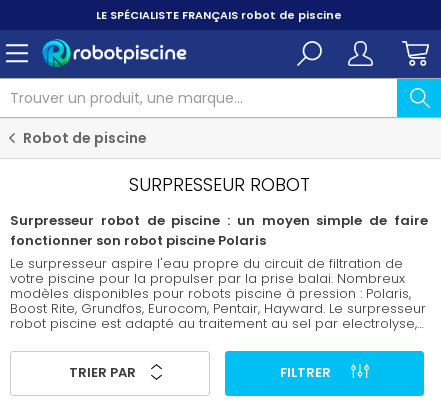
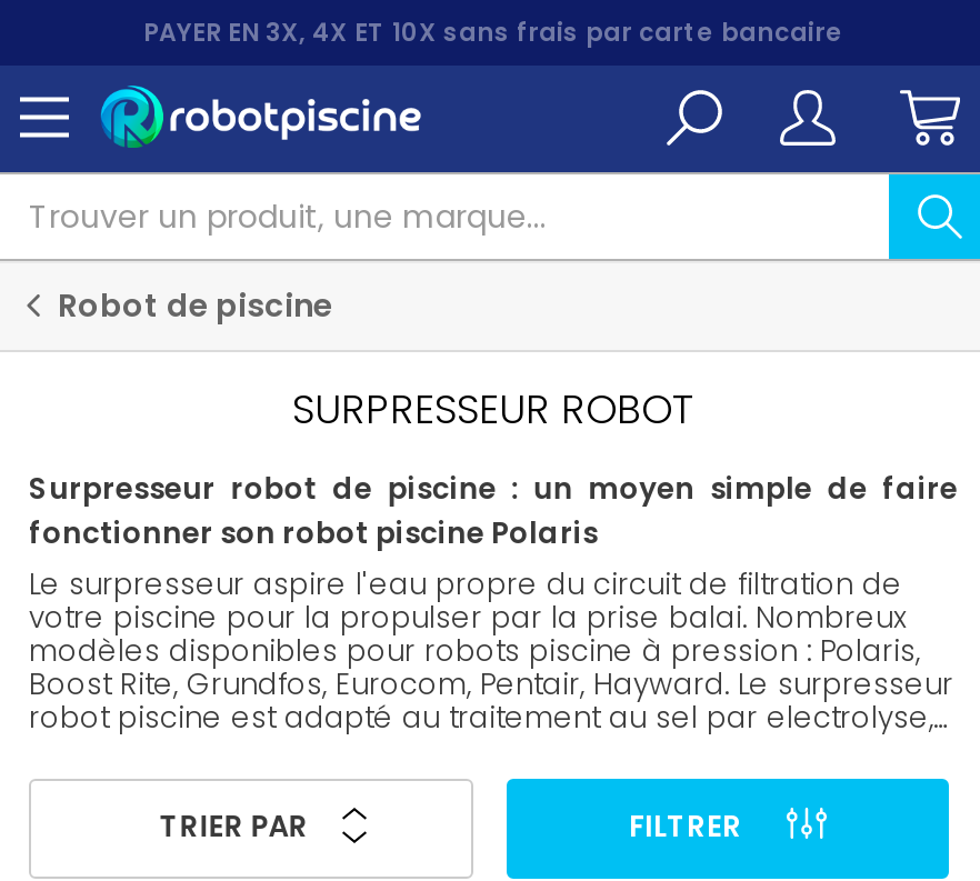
- LE SPÉCIALISTE FRANÇAIS robot de piscine
+ PAYER EN 3X, 4X ET 10X sans frais par carte bancaire
